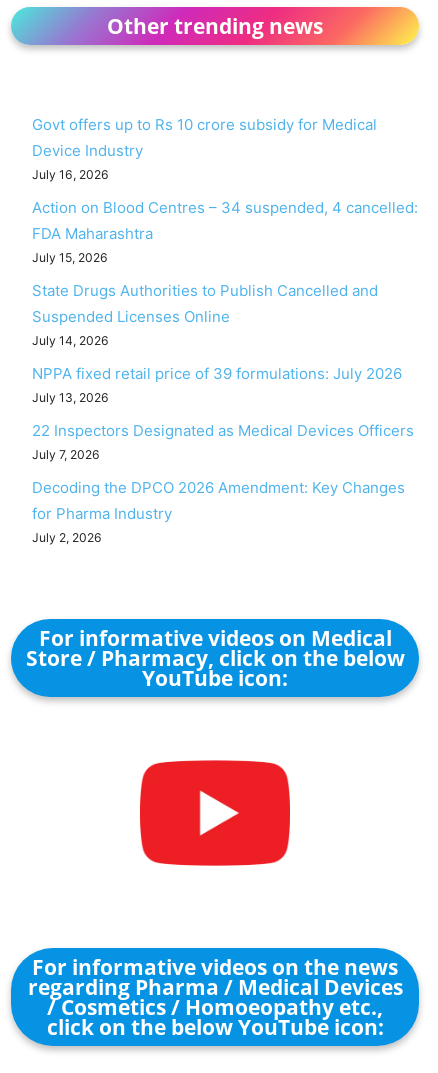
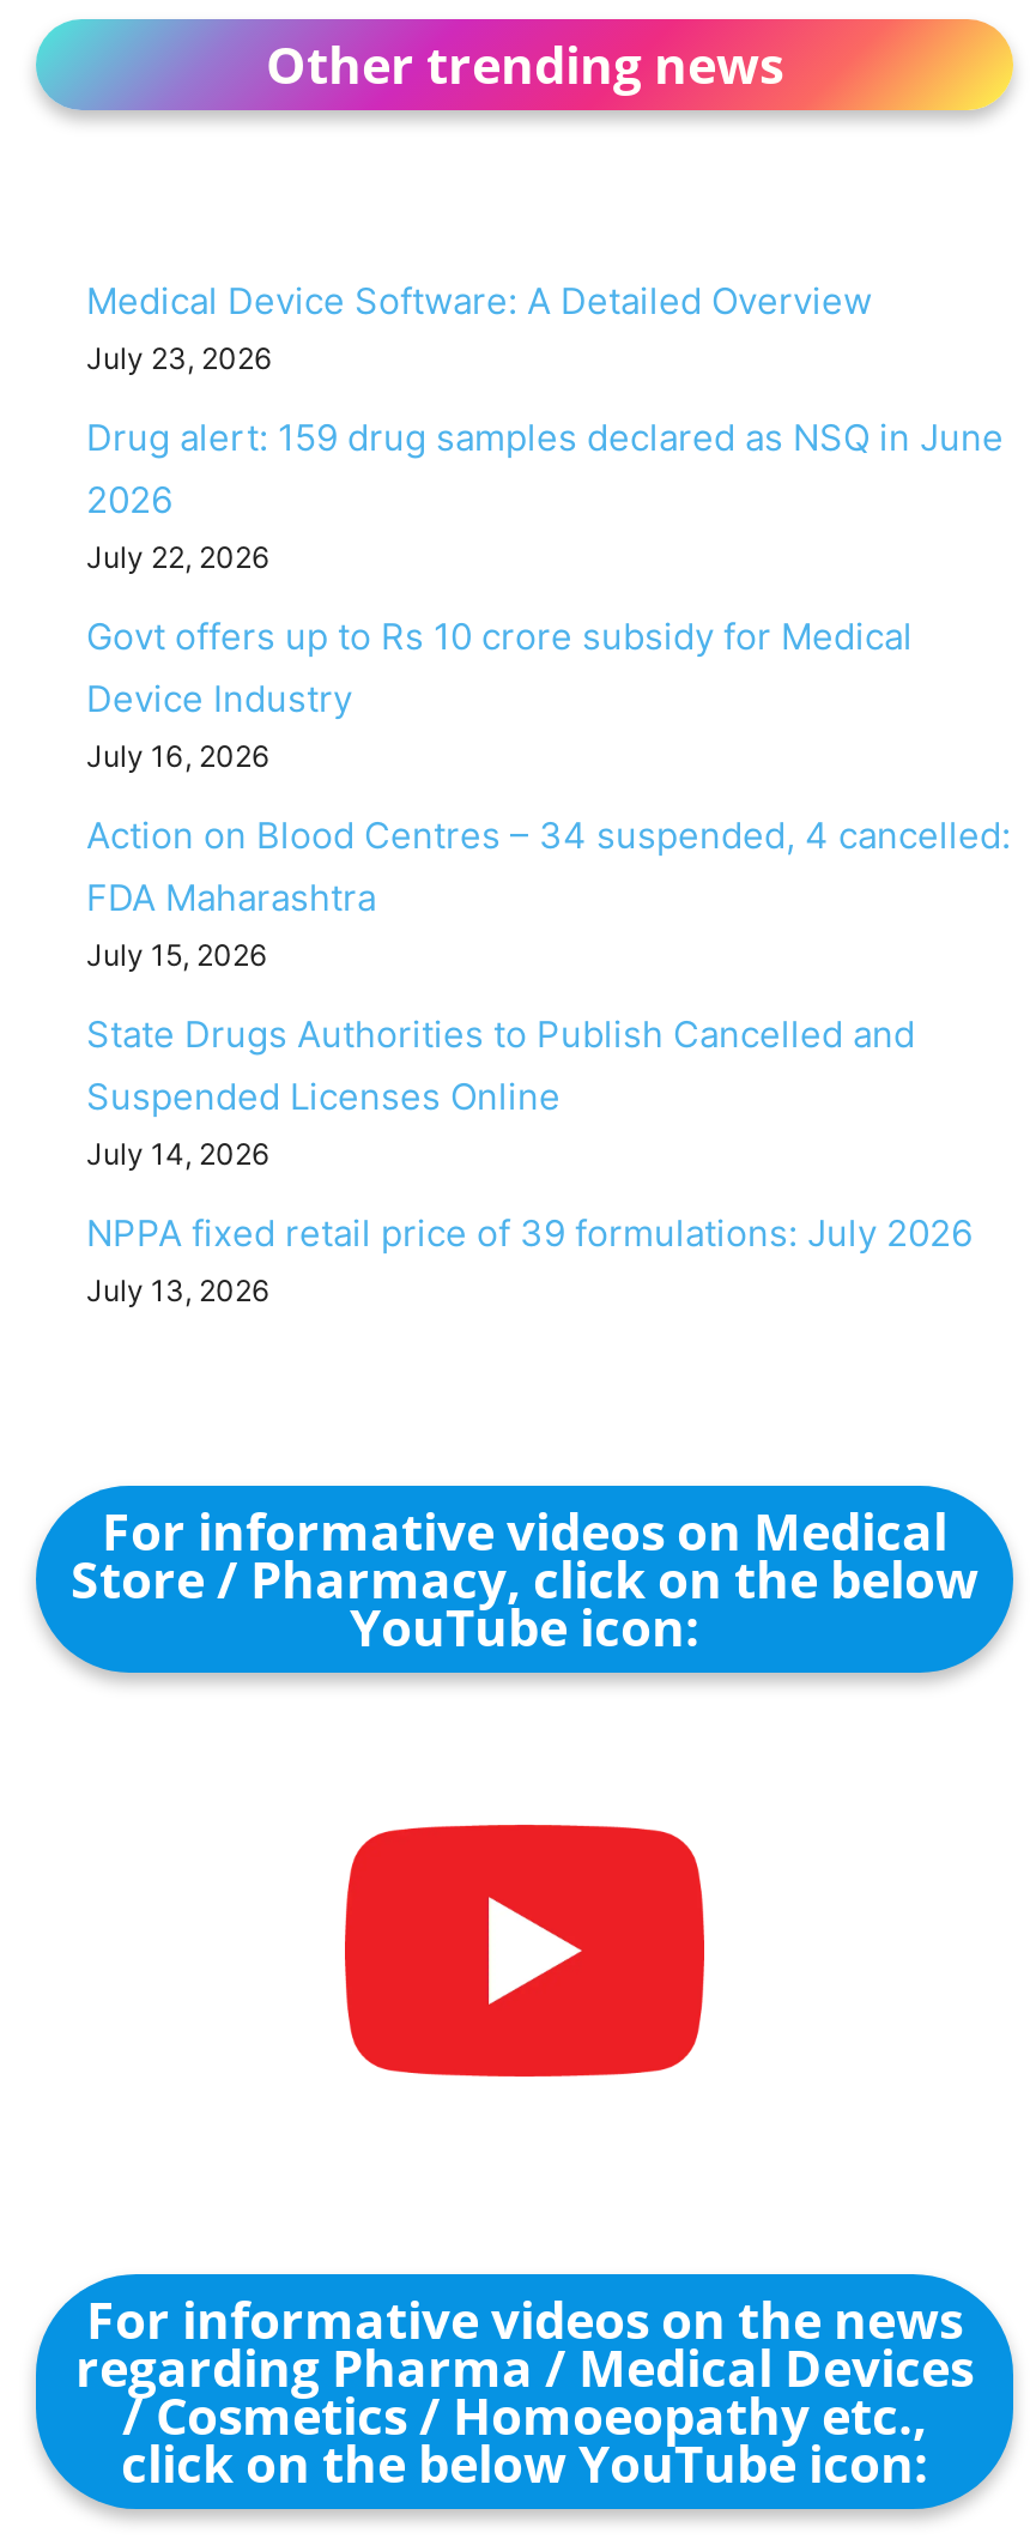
+ Medical Device Software: A Detailed Overview
+ July 23, 2026
+ Drug alert: 159 drug samples declared as NSQ in June
+ 2026
+ July 22, 2026

moved down: Govt offers up to Rs 10 crore subsidy for Medical | Device Industry | July 16, 2026 | ... | NPPA fixed retail price of 39 formulations: July 2026 | July 13, 2026

- 22 Inspectors Designated as Medical Devices Officers
- July 7, 2026
- Decoding the DPCO 2026 Amendment: Key Changes
- for Pharma Industry
- July 2, 2026
